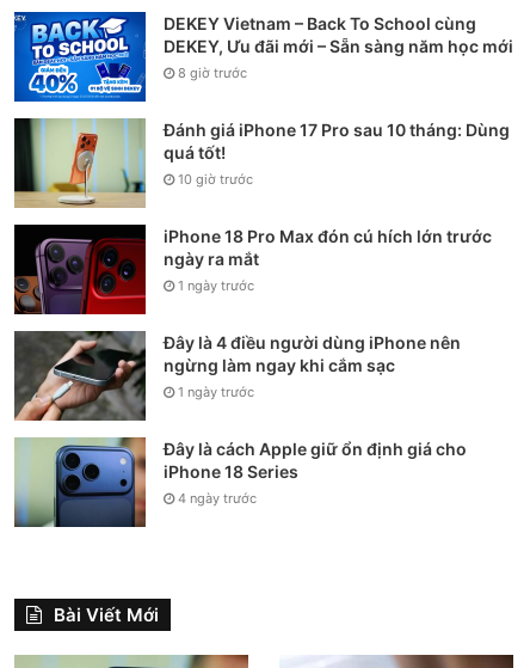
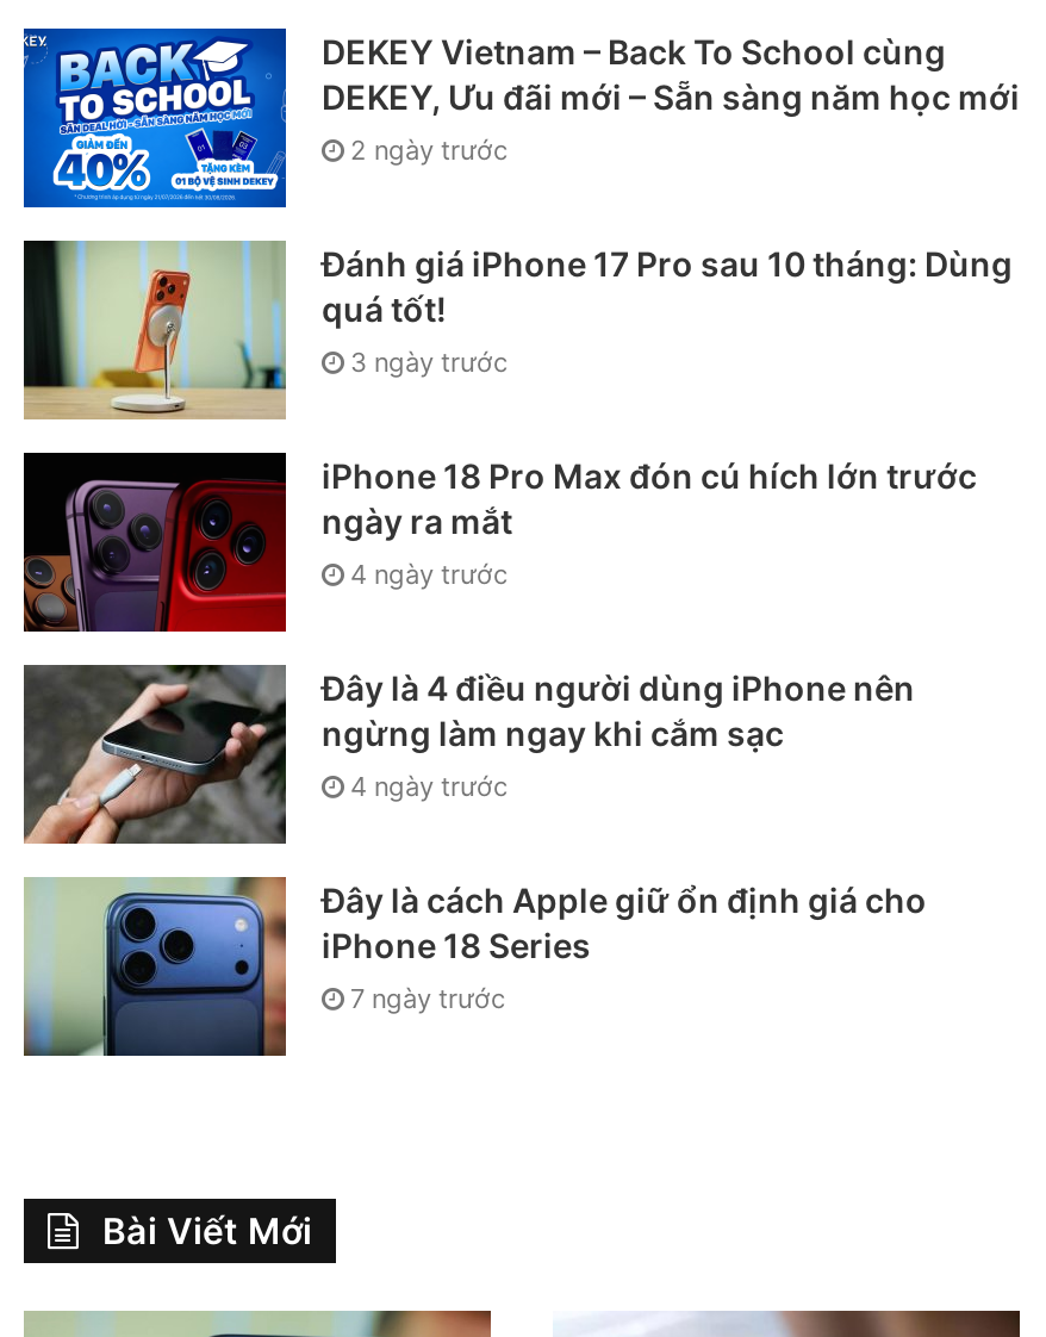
- 8 giờ trước
+ 2 ngày trước

- 10 giờ trước
+ 3 ngày trước

- 1 ngày trước
+ 4 ngày trước

- 1 ngày trước
+ 4 ngày trước

- 4 ngày trước
+ 7 ngày trước
